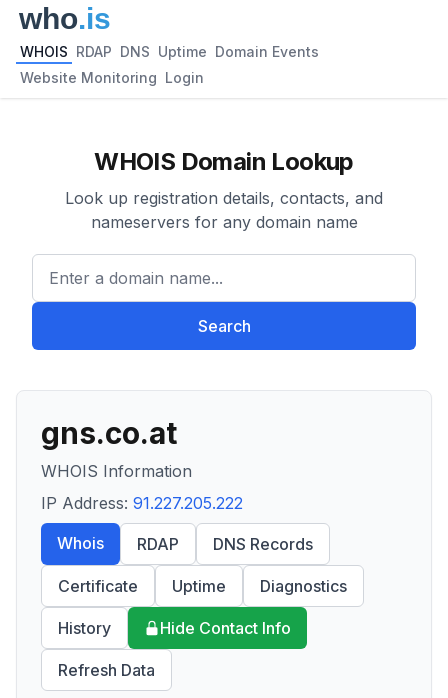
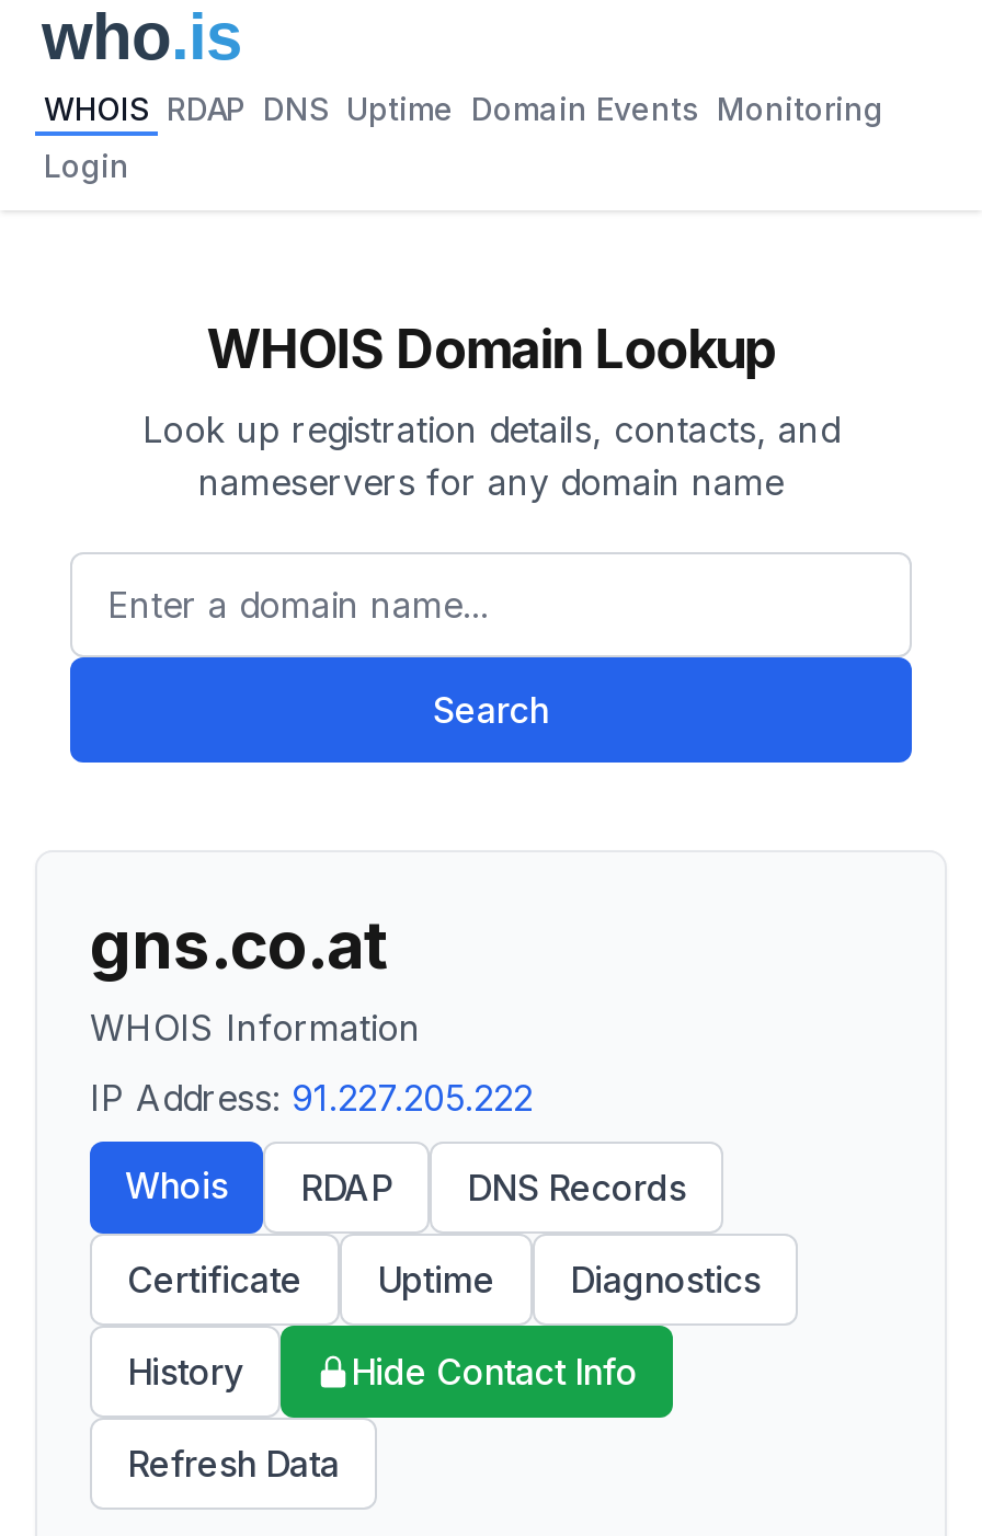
- WHOIS RDAP DNS Uptime Domain Events
+ WHOIS RDAP DNS Uptime Domain Events Monitoring

- Website Monitoring Login
+ Login
